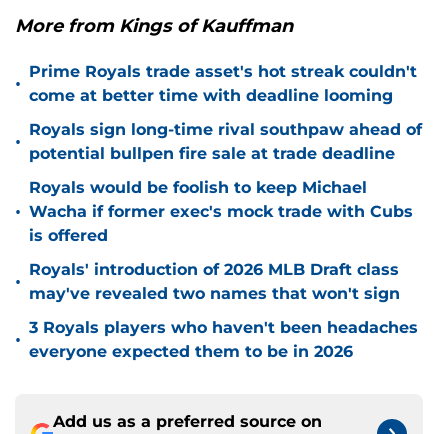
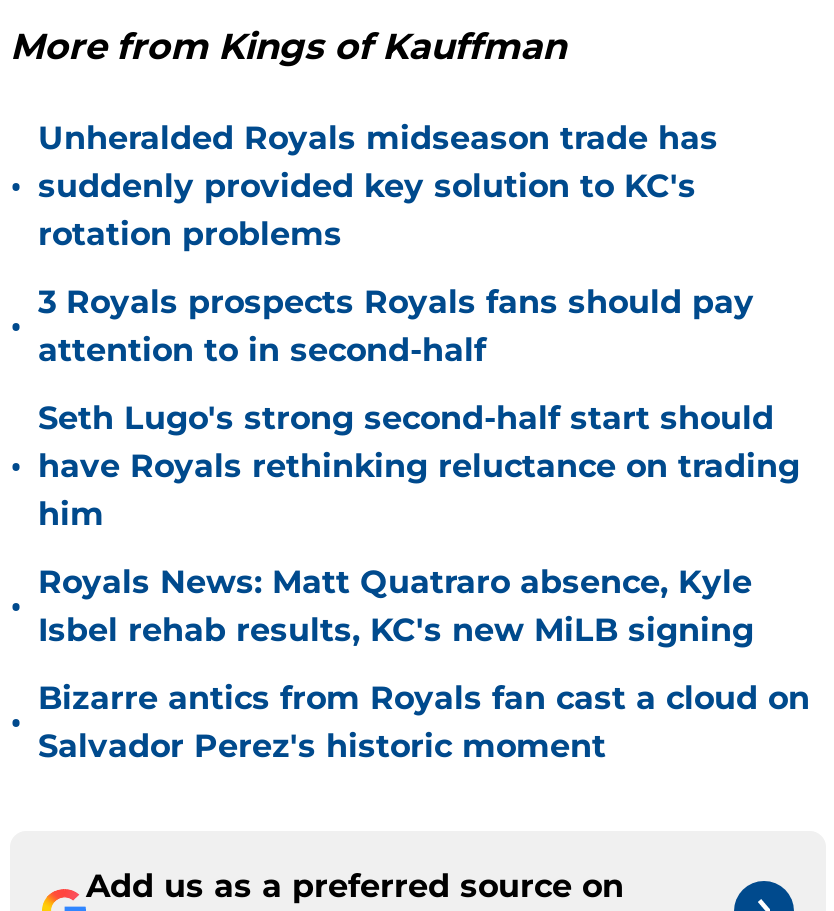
- Prime Royals trade asset's hot streak couldn't
- come at better time with deadline looming
+ Unheralded Royals midseason trade has
+ suddenly provided key solution to KC's
+ rotation problems

- Royals sign long-time rival southpaw ahead of
- potential bullpen fire sale at trade deadline
+ 3 Royals prospects Royals fans should pay
+ attention to in second-half

- Royals would be foolish to keep Michael
- Wacha if former exec's mock trade with Cubs
- is offered
+ Seth Lugo's strong second-half start should
+ have Royals rethinking reluctance on trading
+ him

- Royals' introduction of 2026 MLB Draft class
- may've revealed two names that won't sign
+ Royals News: Matt Quatraro absence, Kyle
+ Isbel rehab results, KC's new MiLB signing

- 3 Royals players who haven't been headaches
- everyone expected them to be in 2026
+ Bizarre antics from Royals fan cast a cloud on
+ Salvador Perez's historic moment
